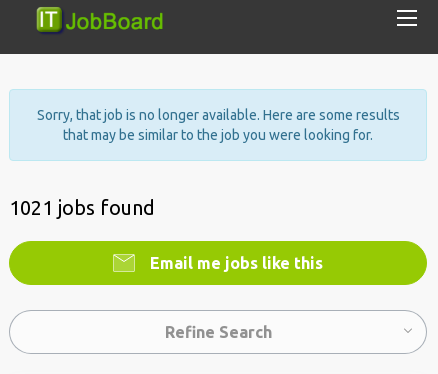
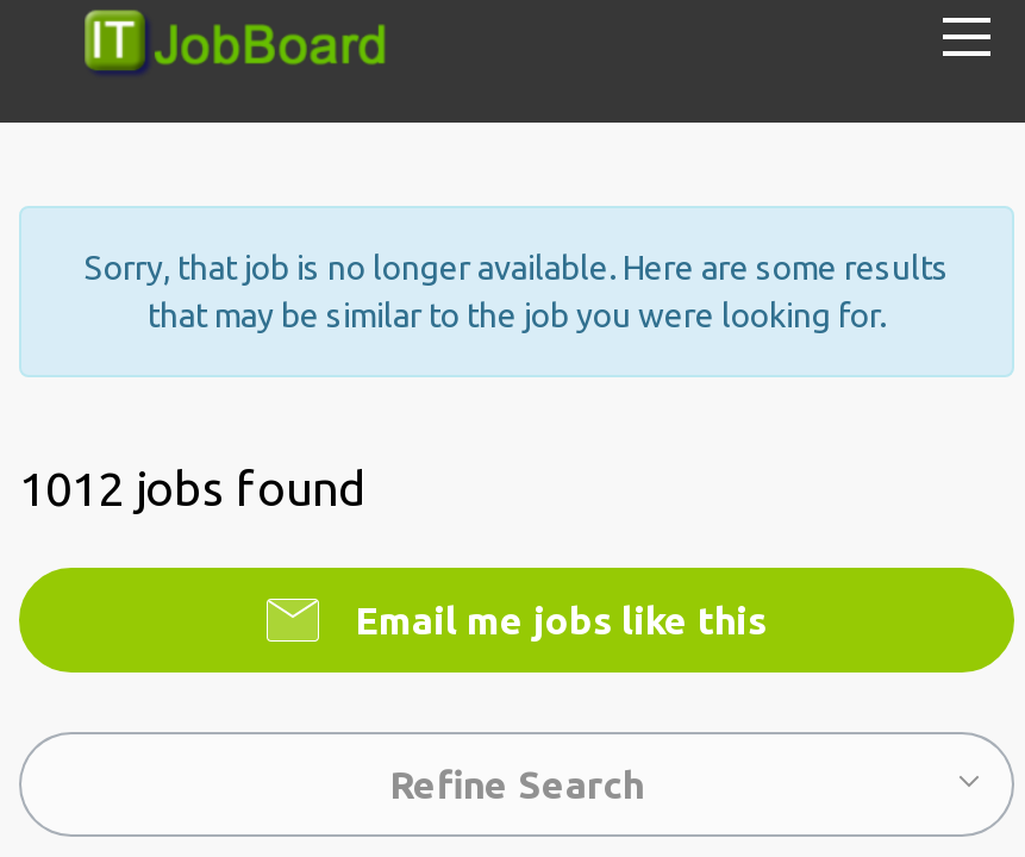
- 1021 jobs found
+ 1012 jobs found
